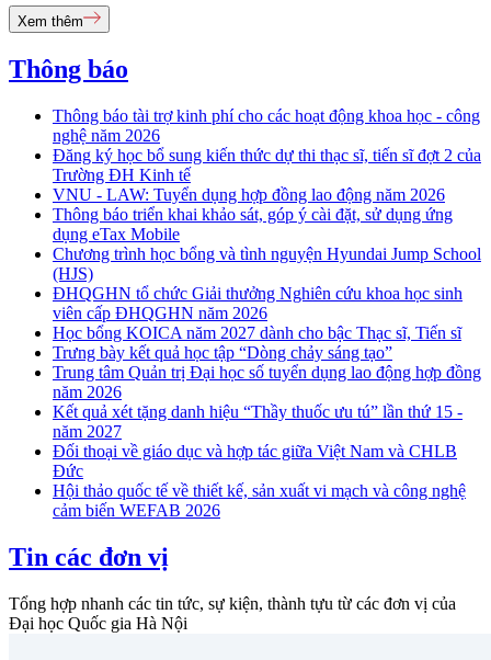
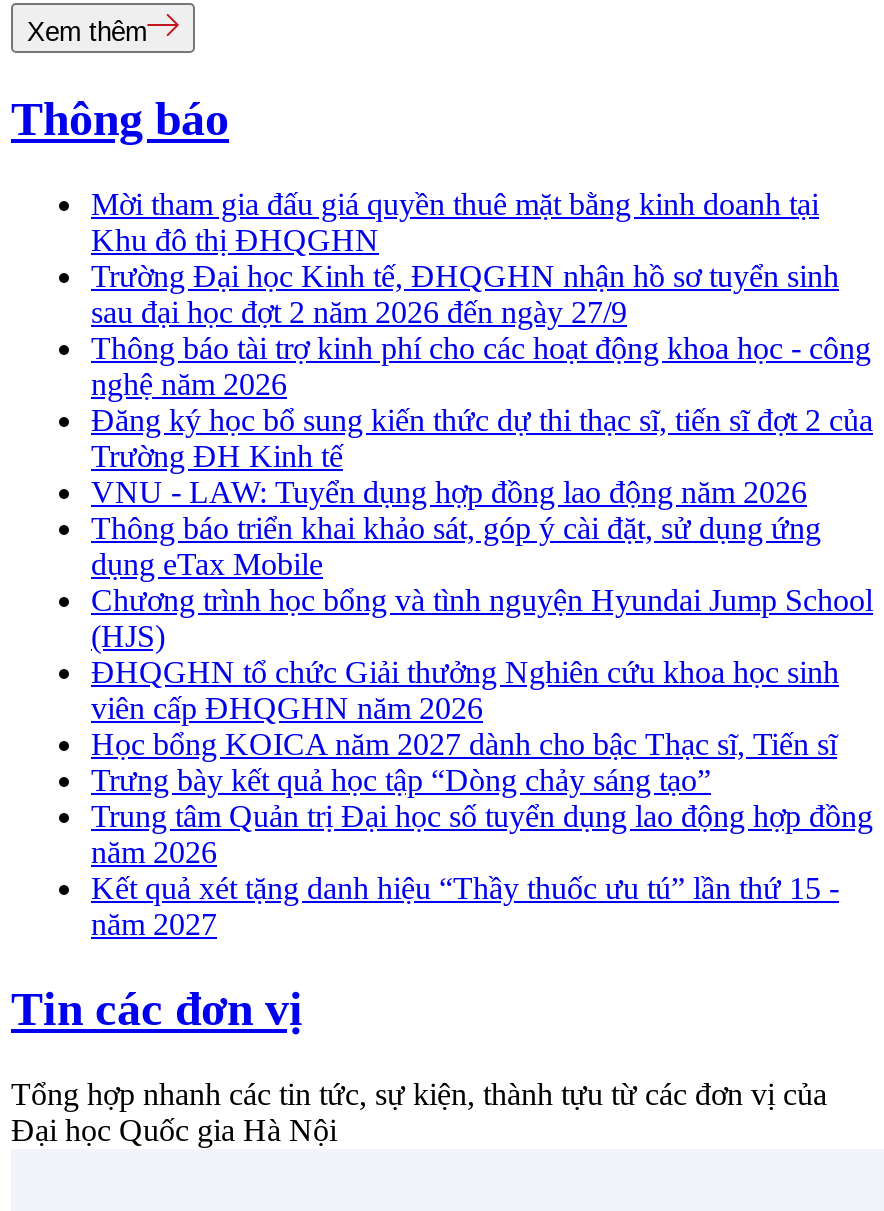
+ Mời tham gia đấu giá quyền thuê mặt bằng kinh doanh tại
+ Khu đô thị ĐHQGHN
+ Trường Đại học Kinh tế, ĐHQGHN nhận hồ sơ tuyển sinh
+ sau đại học đợt 2 năm 2026 đến ngày 27/9

moved down: Thông báo tài trợ kinh phí cho các hoạt động khoa học - công | nghệ năm 2026 | Đăng ký học bổ sung kiến thức dự thi thạc sĩ, tiến sĩ đợt 2 của | ... | Kết quả xét tặng danh hiệu “Thầy thuốc ưu tú” lần thứ 15 - | năm 2027

- Đối thoại về giáo dục và hợp tác giữa Việt Nam và CHLB
- Đức
- Hội thảo quốc tế về thiết kế, sản xuất vi mạch và công nghệ
- cảm biến WEFAB 2026
